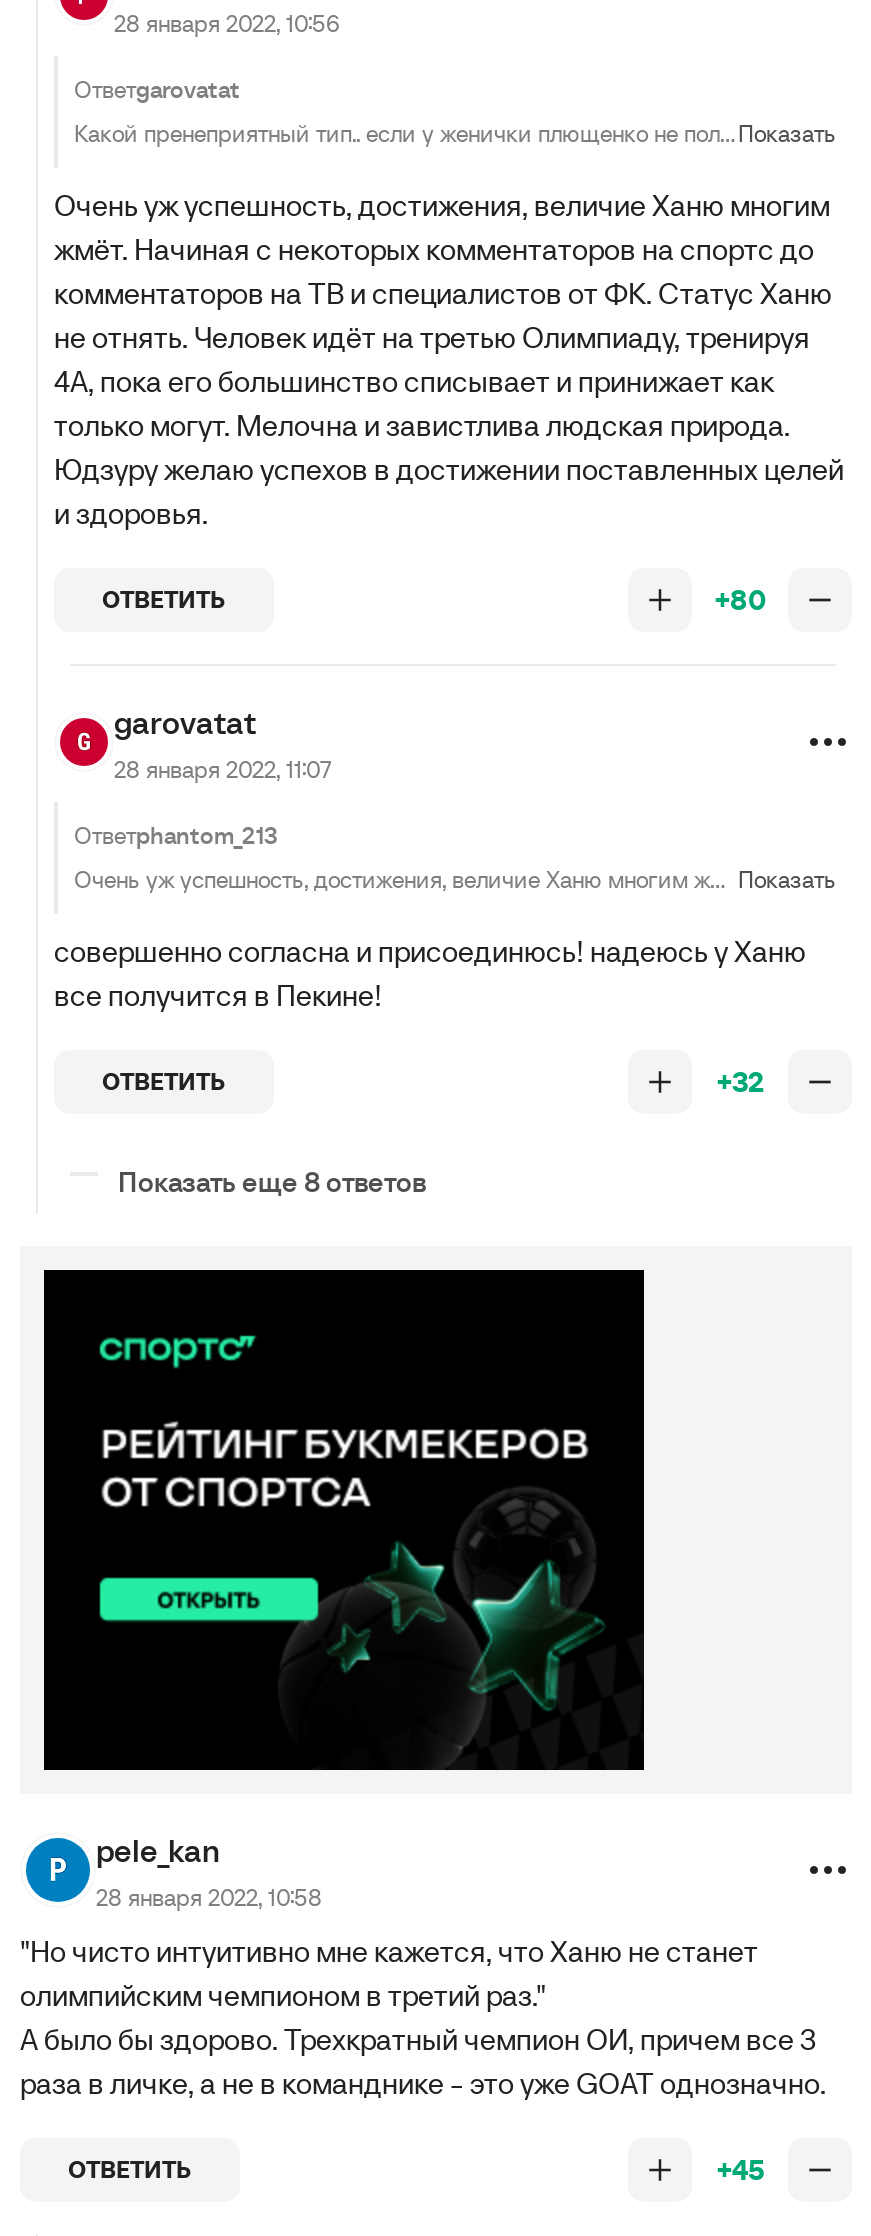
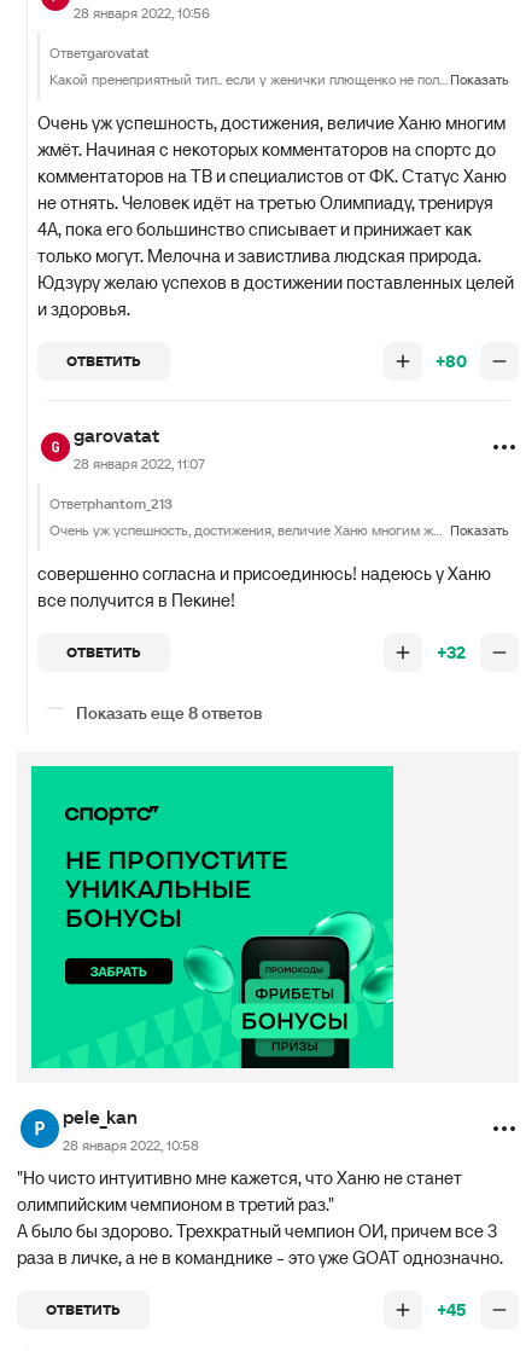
- [image]
+ [image]
